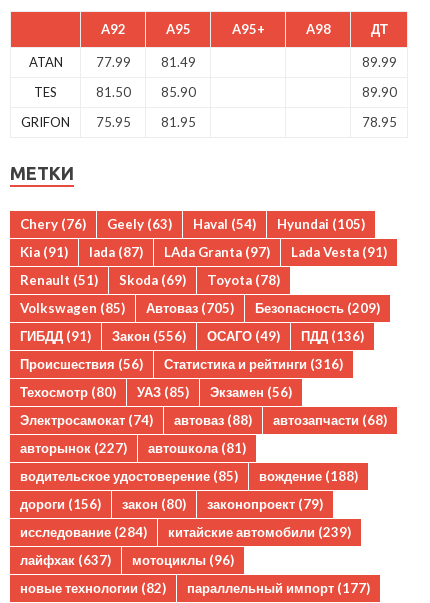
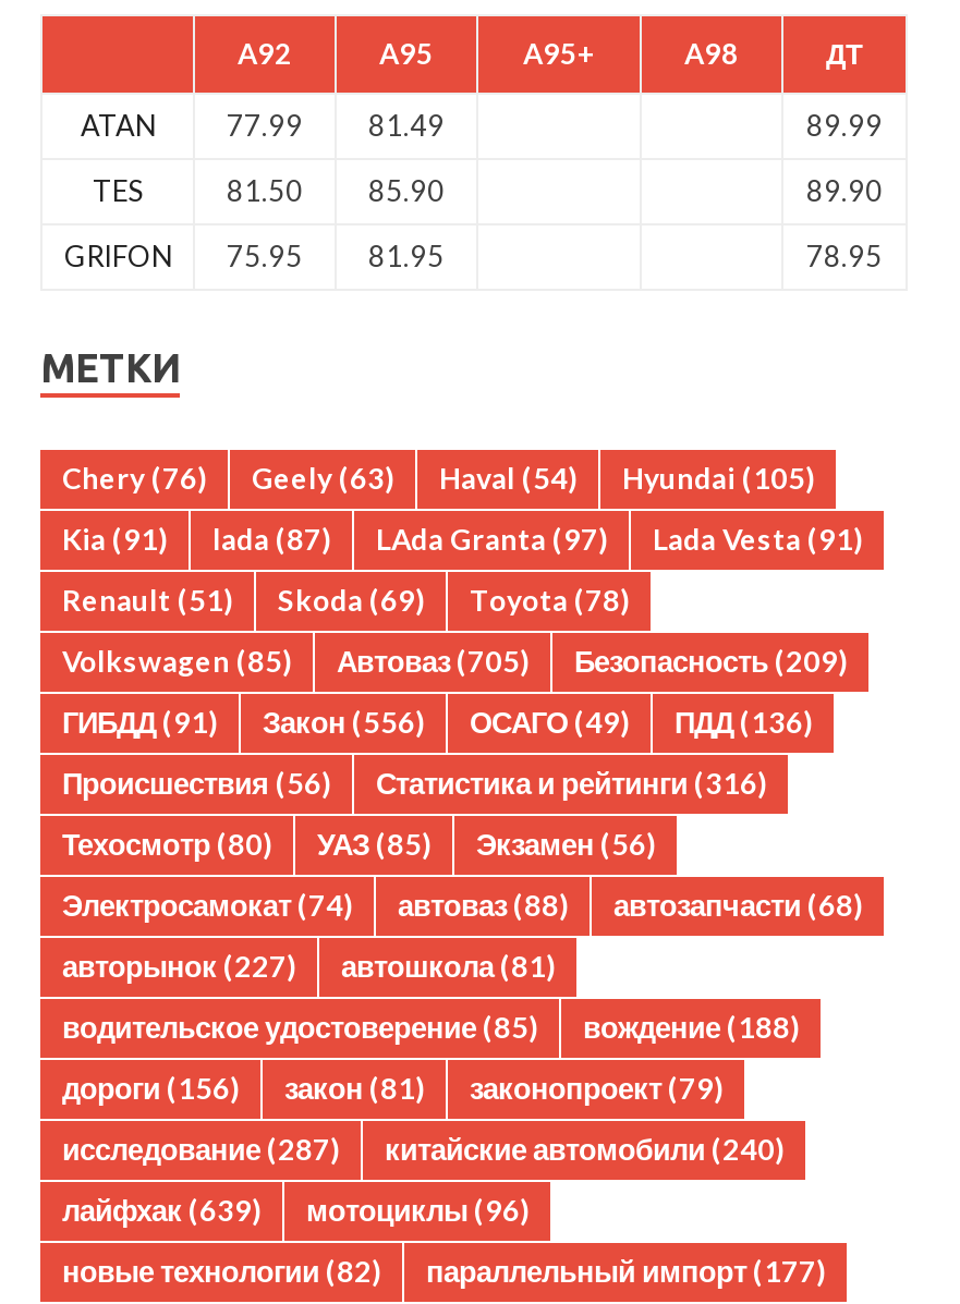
- дороги (156) закон (80) законопроект (79)
+ дороги (156) закон (81) законопроект (79)

- исследование (284)
+ исследование (287)

- китайские автомобили (239)
+ китайские автомобили (240)

- лайфхак (637) мотоциклы (96)
+ лайфхак (639) мотоциклы (96)
